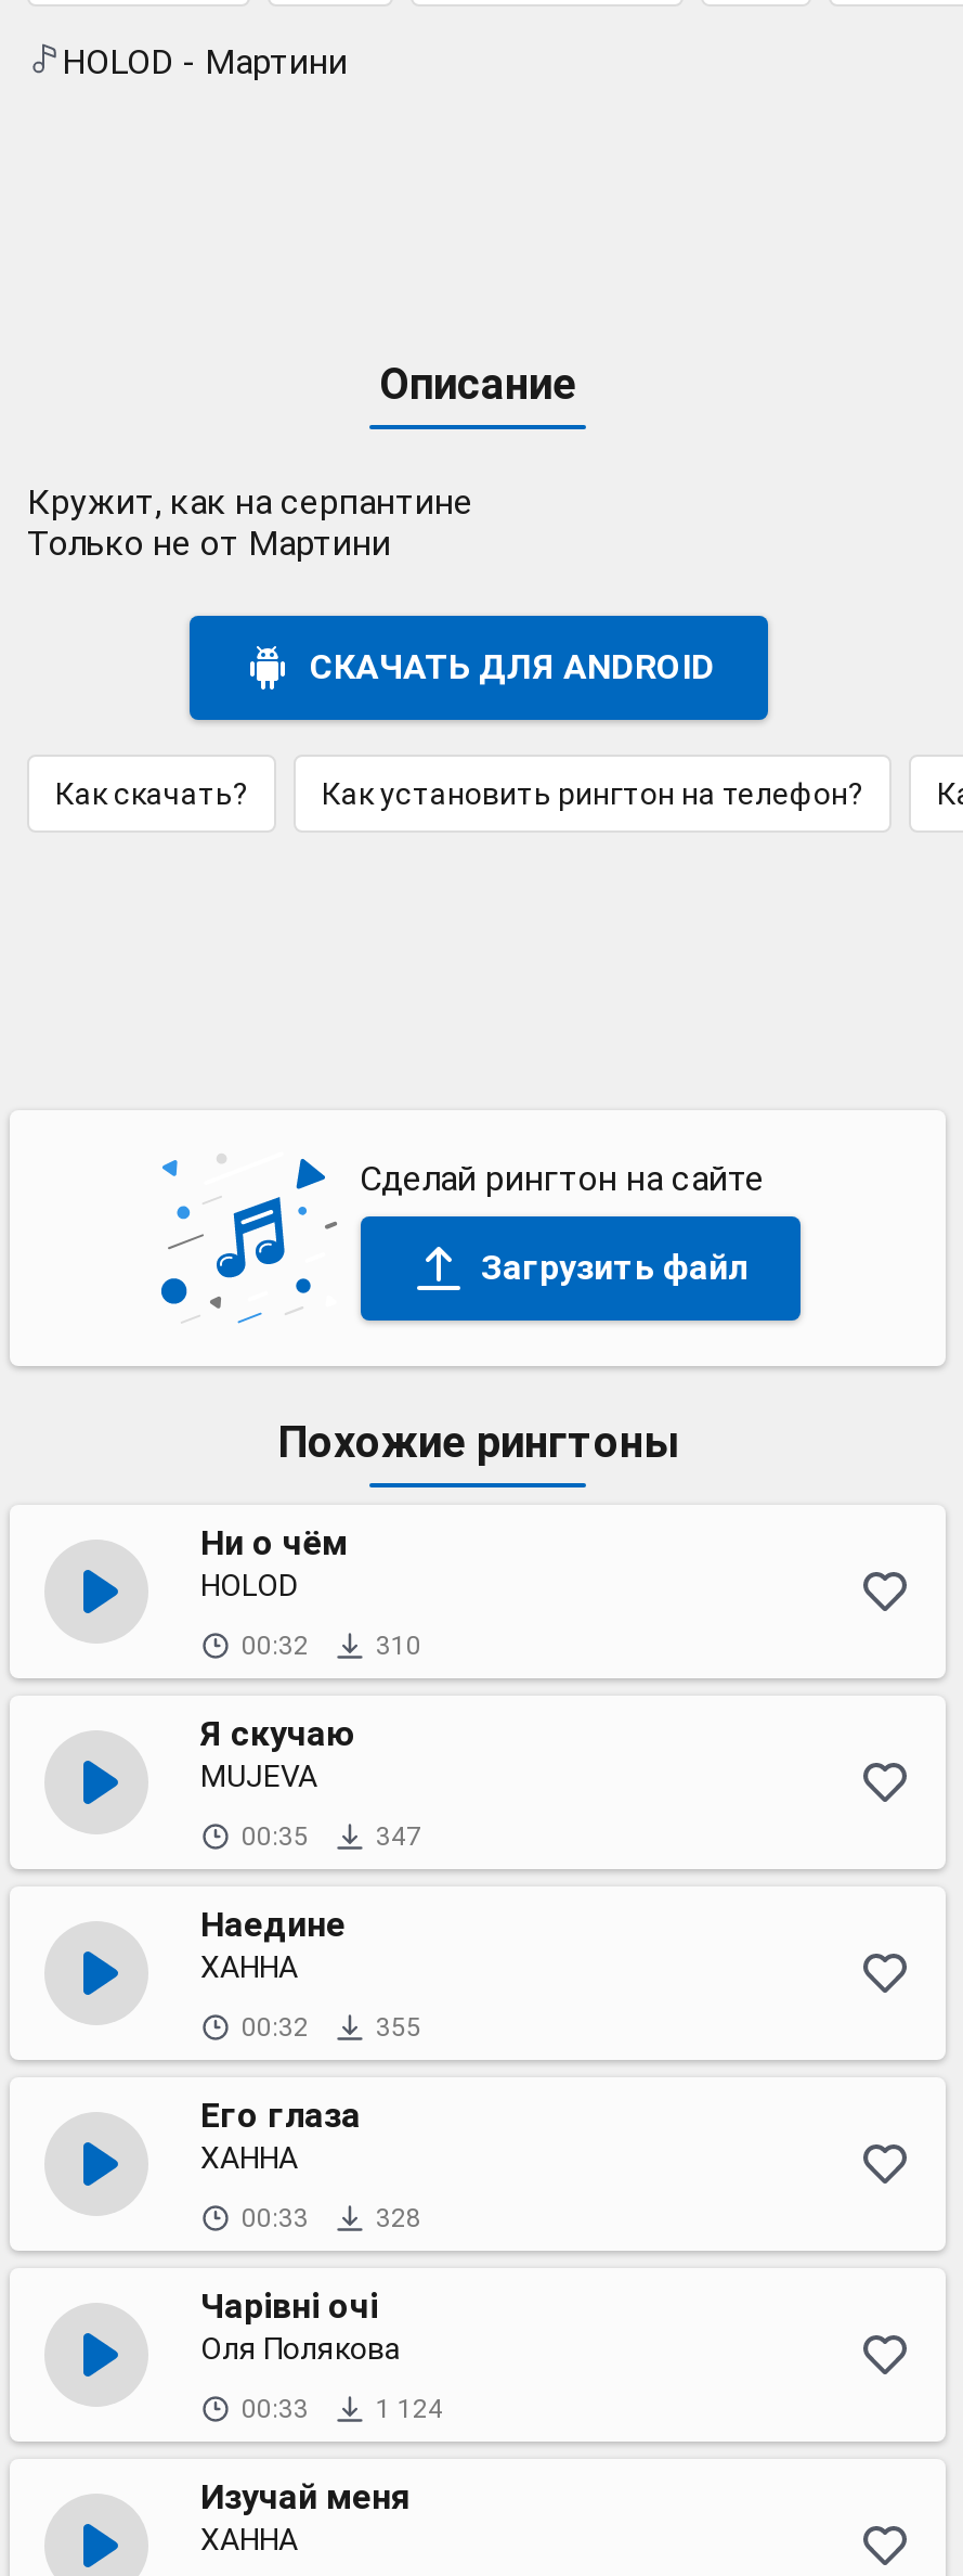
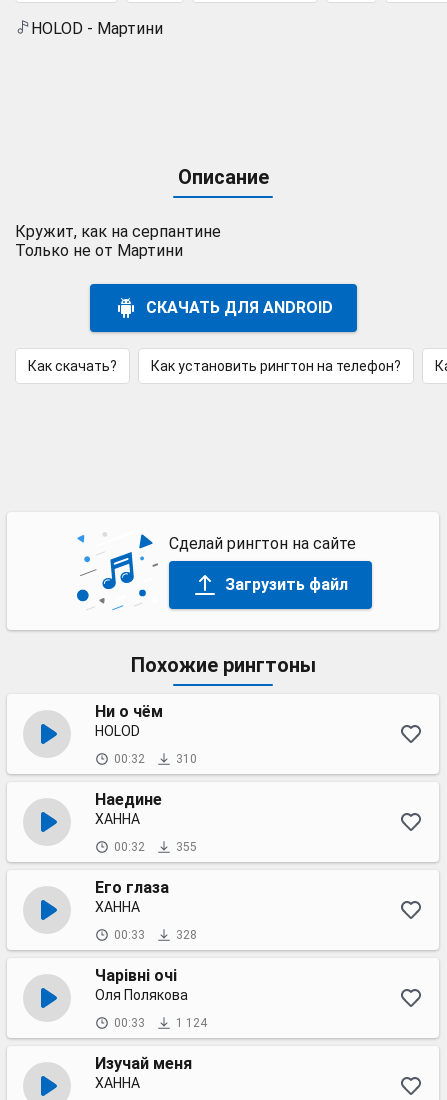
- Я скучаю
- MUJEVA
- 00:35
- 347
